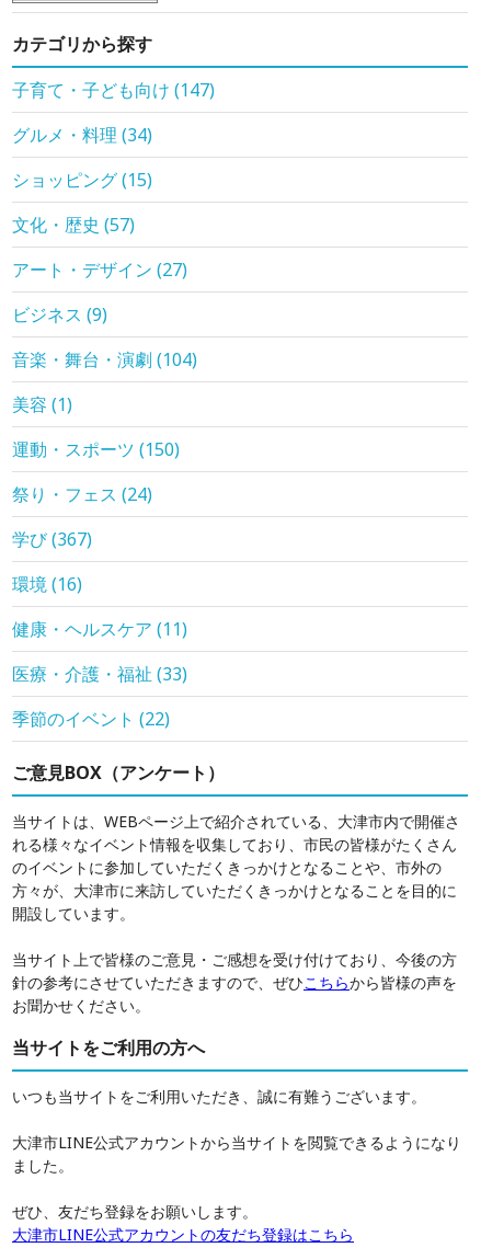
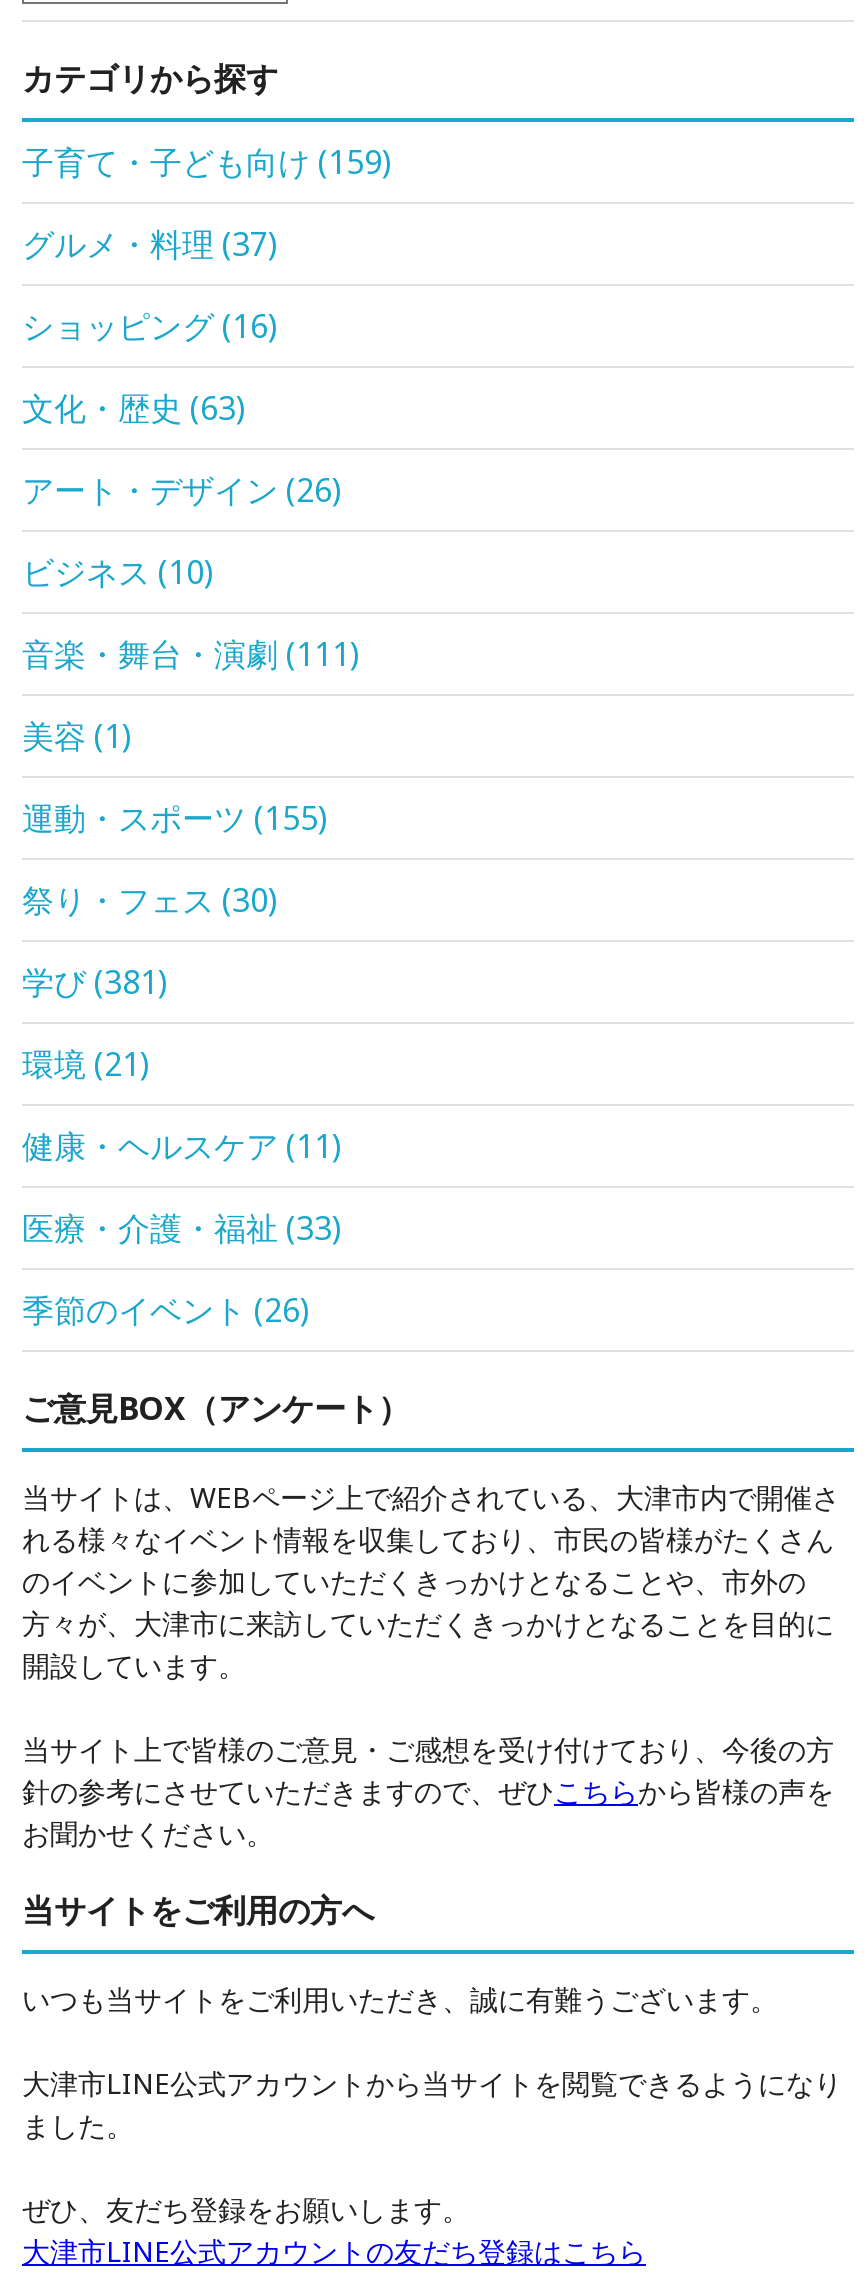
- 子育て・子ども向け(147)
+ 子育て・子ども向け(159)

- グルメ・料理(34)
+ グルメ・料理(37)

- ショッピング(15)
+ ショッピング(16)

- 文化・歴史(57)
+ 文化・歴史(63)

- アート・デザイン(27)
+ アート・デザイン(26)

- ビジネス(9)
+ ビジネス(10)

- 音楽・舞台・演劇(104)
+ 音楽・舞台・演劇(111)

- 運動・スポーツ(150)
+ 運動・スポーツ(155)

- 祭り・フェス(24)
+ 祭り・フェス(30)

- 学び(367)
+ 学び(381)

- 環境(16)
+ 環境(21)

- 季節のイベント(22)
+ 季節のイベント(26)
